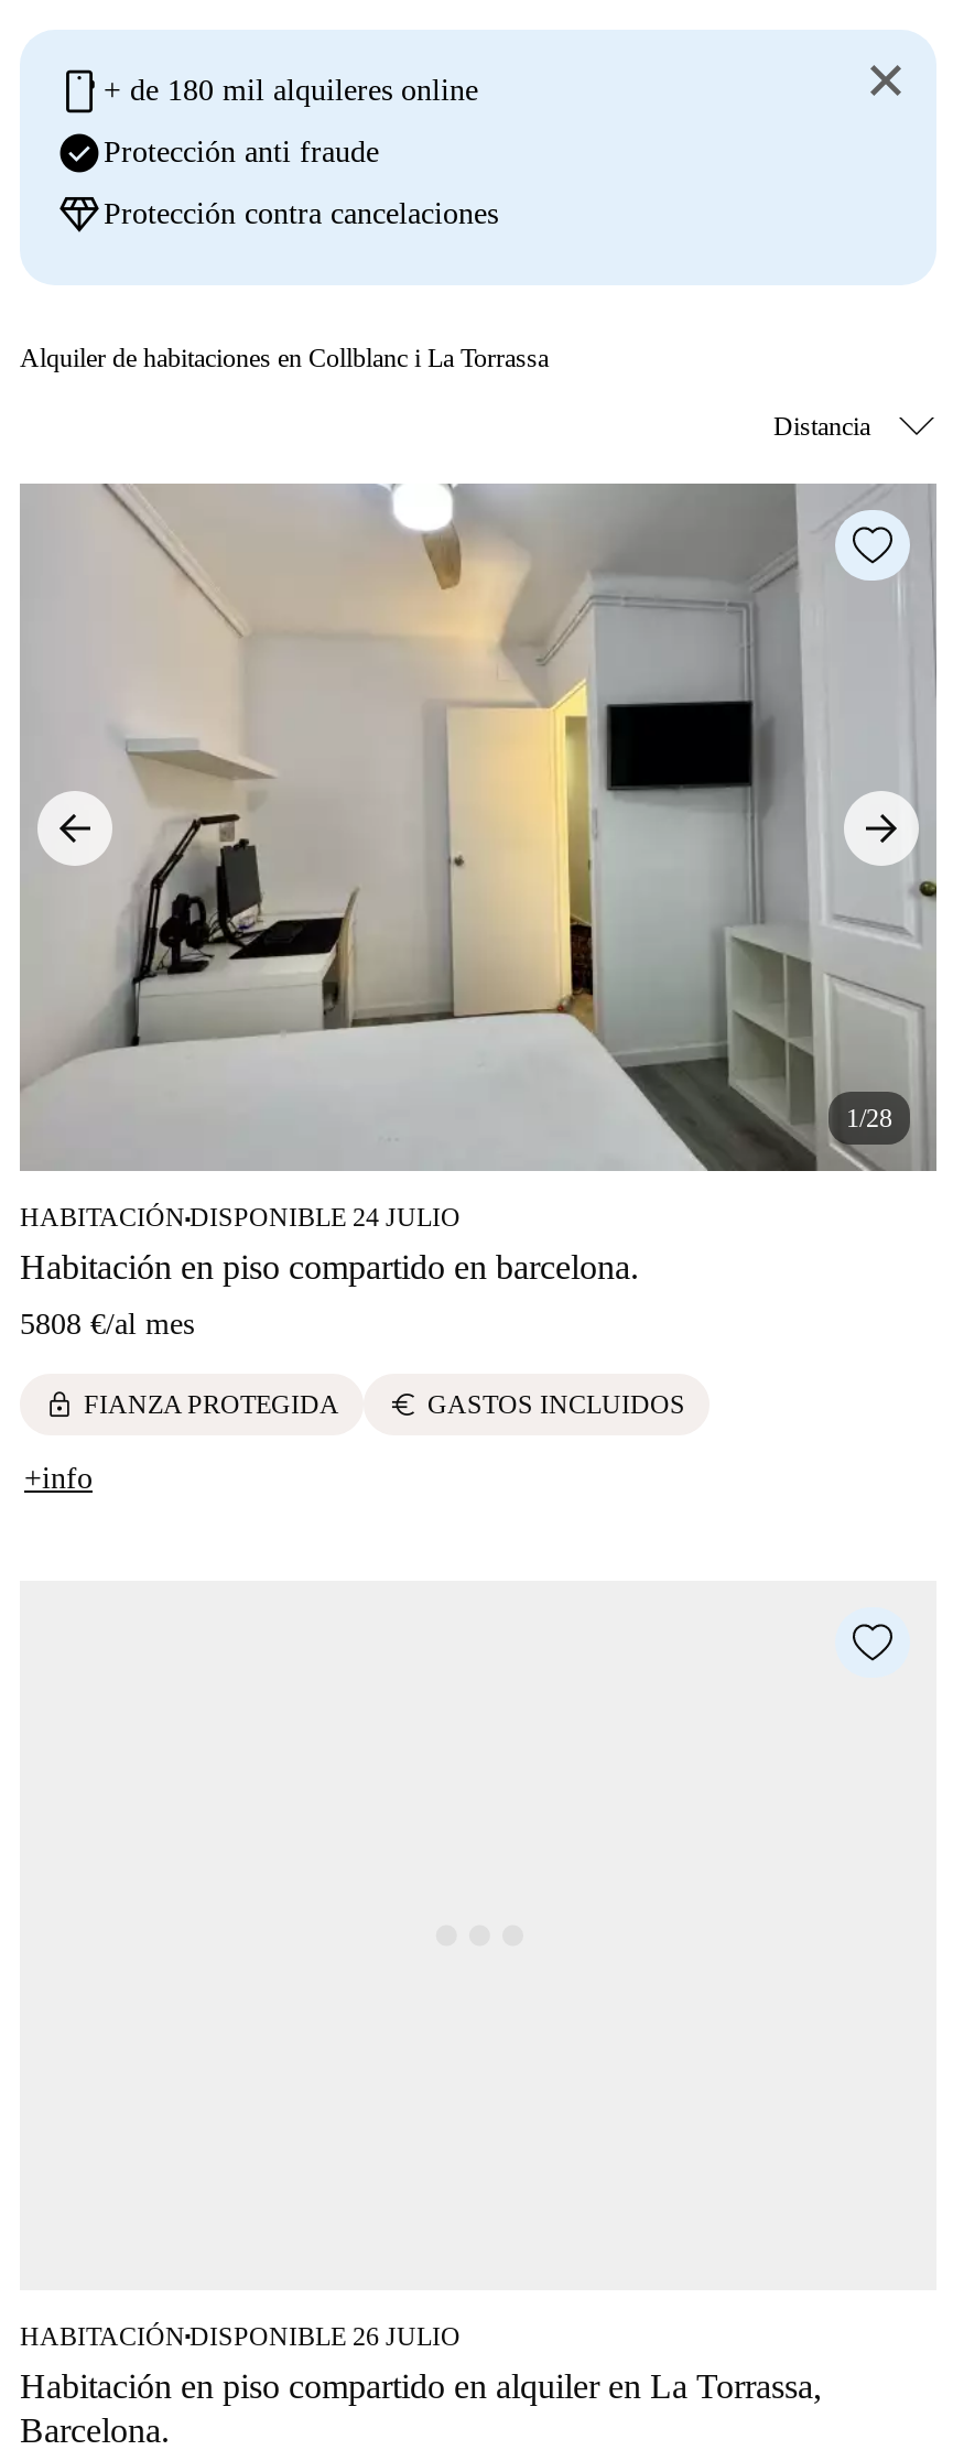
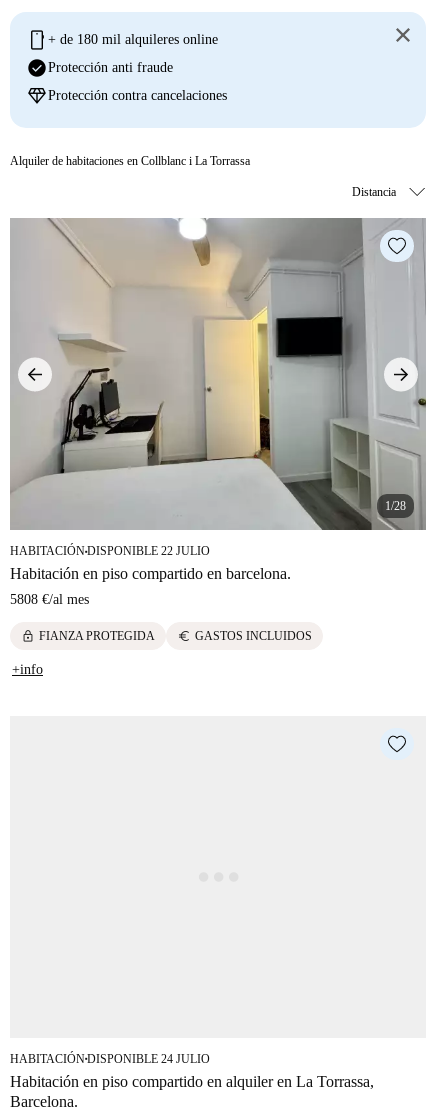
+ HABITACIÓN DISPONIBLE 22 JULIO

moved down: HABITACIÓN DISPONIBLE 24 JULIO

- HABITACIÓN DISPONIBLE 26 JULIO
